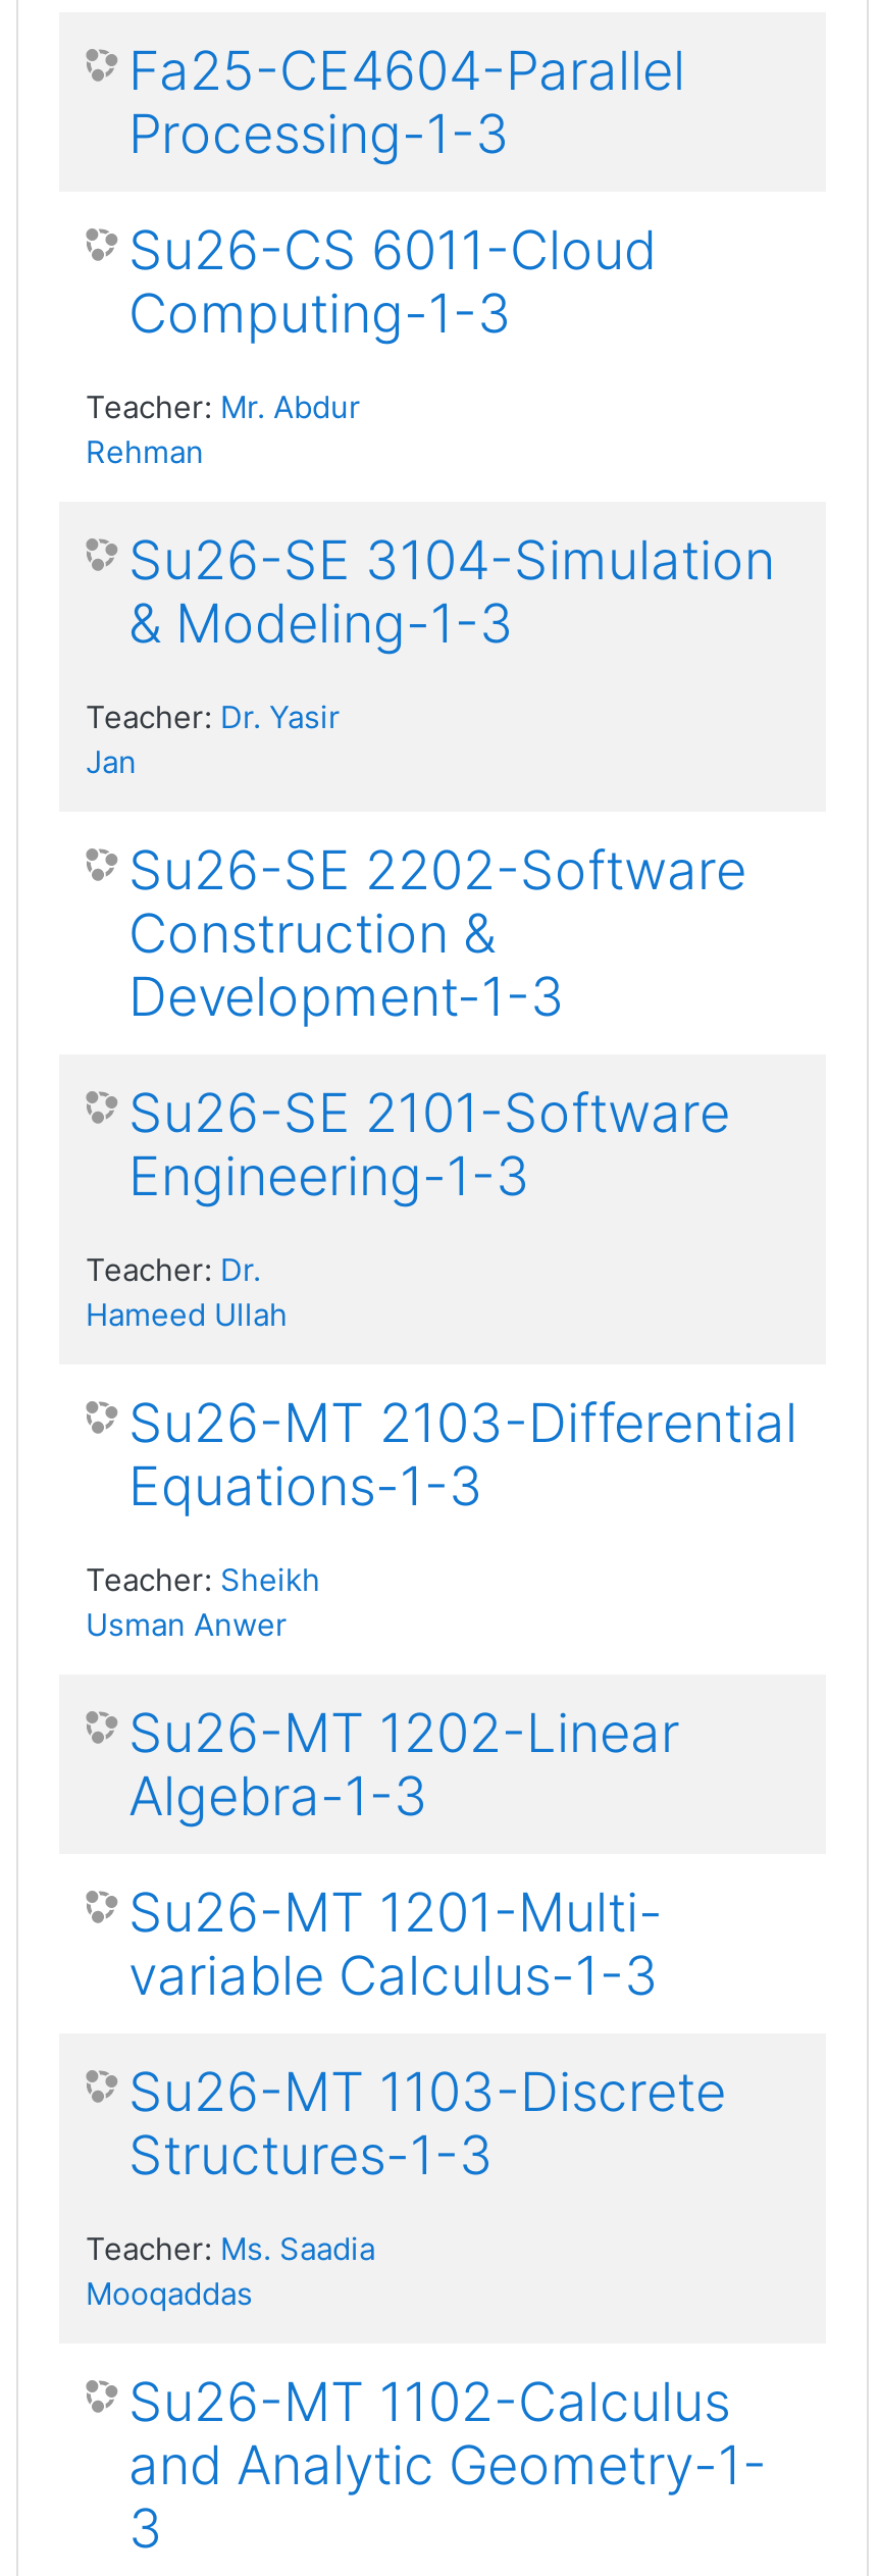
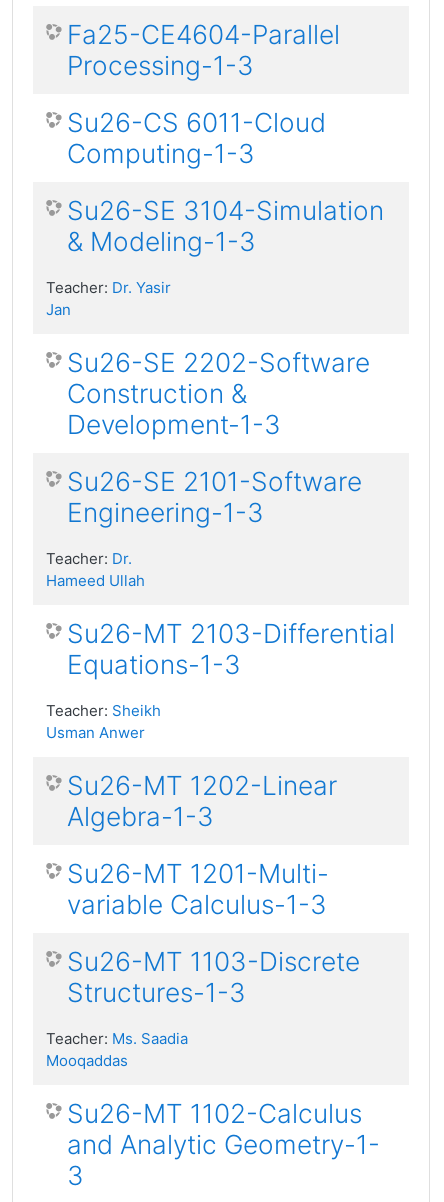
- Teacher: Mr. Abdur
- Rehman
